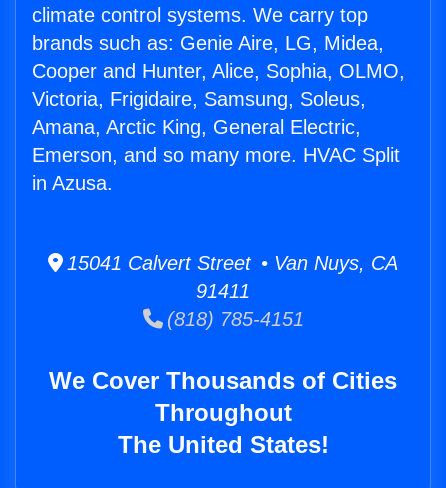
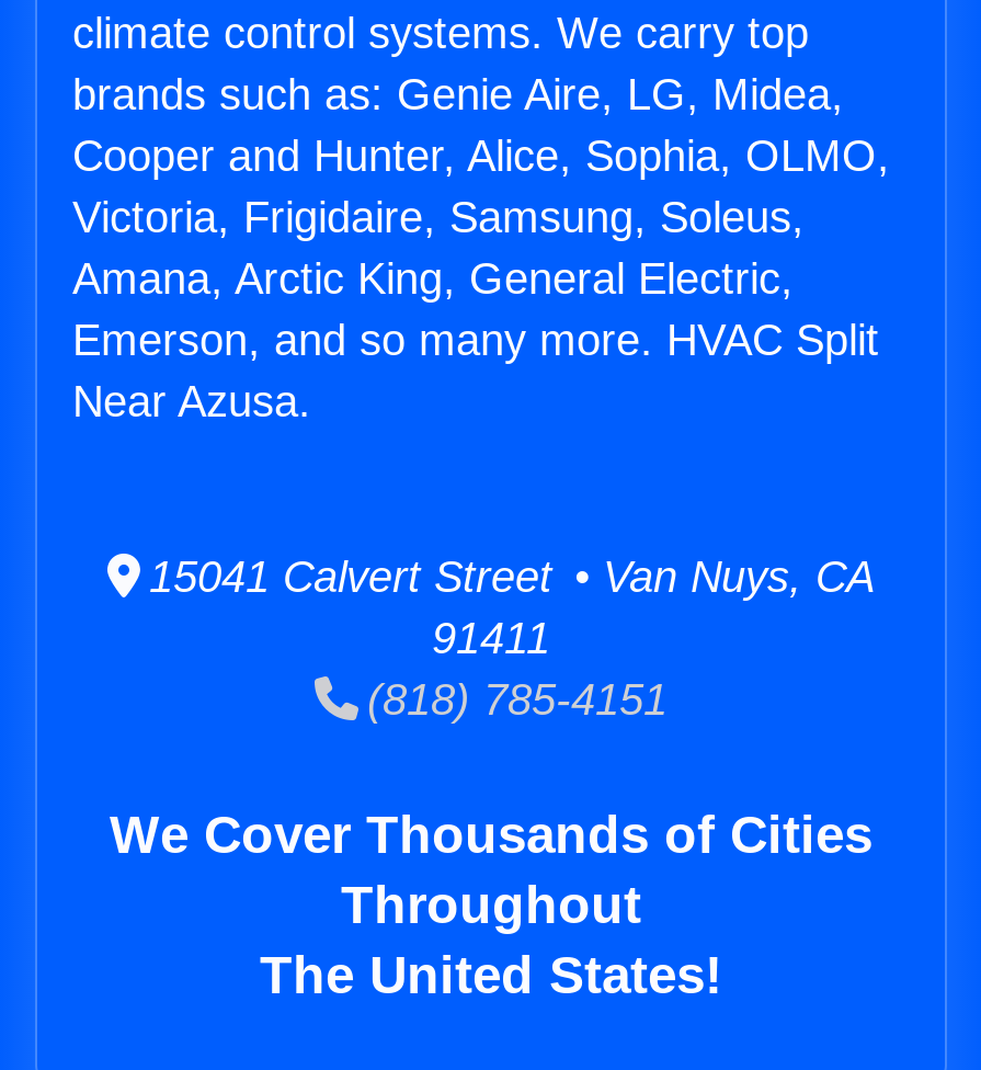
- in Azusa.
+ Near Azusa.
